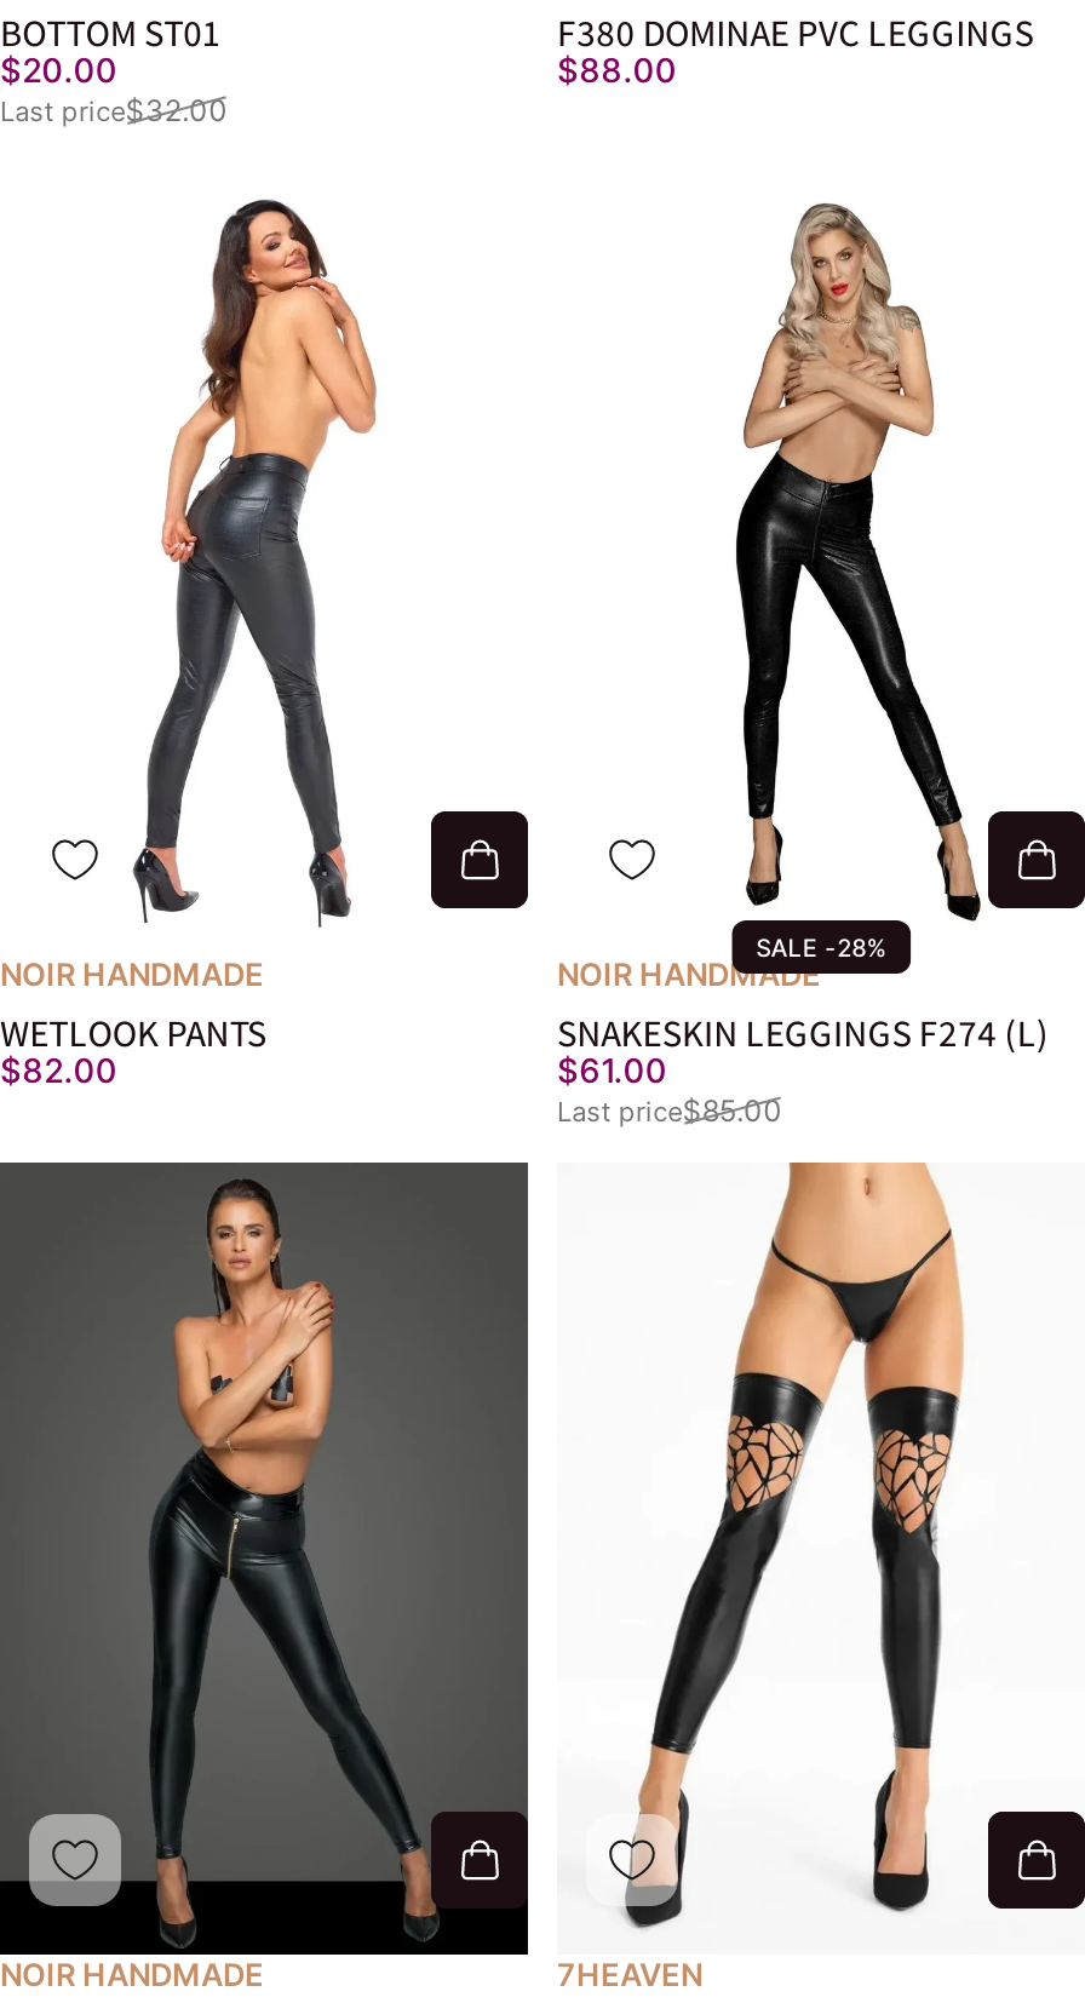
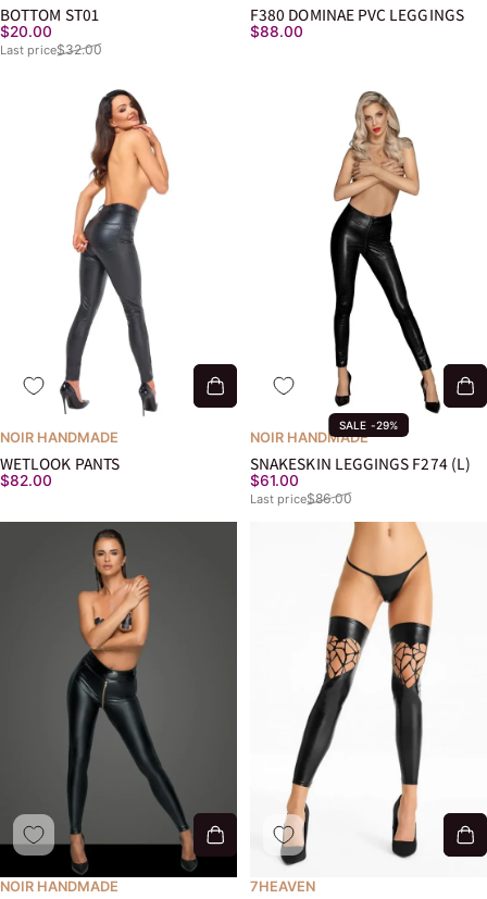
- SALE -28%
+ SALE -29%

- Last price$85.00
+ Last price$86.00
